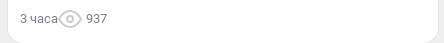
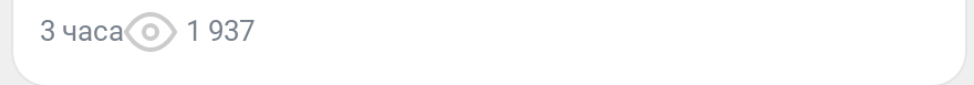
- 937
+ 1 937
